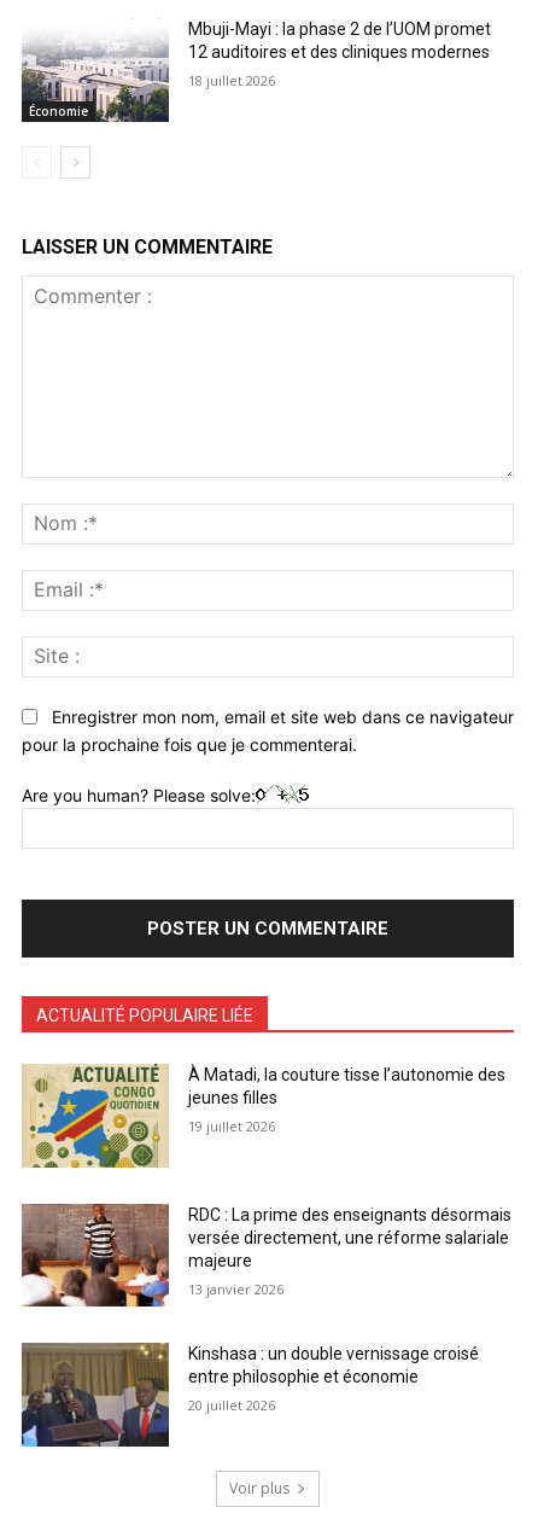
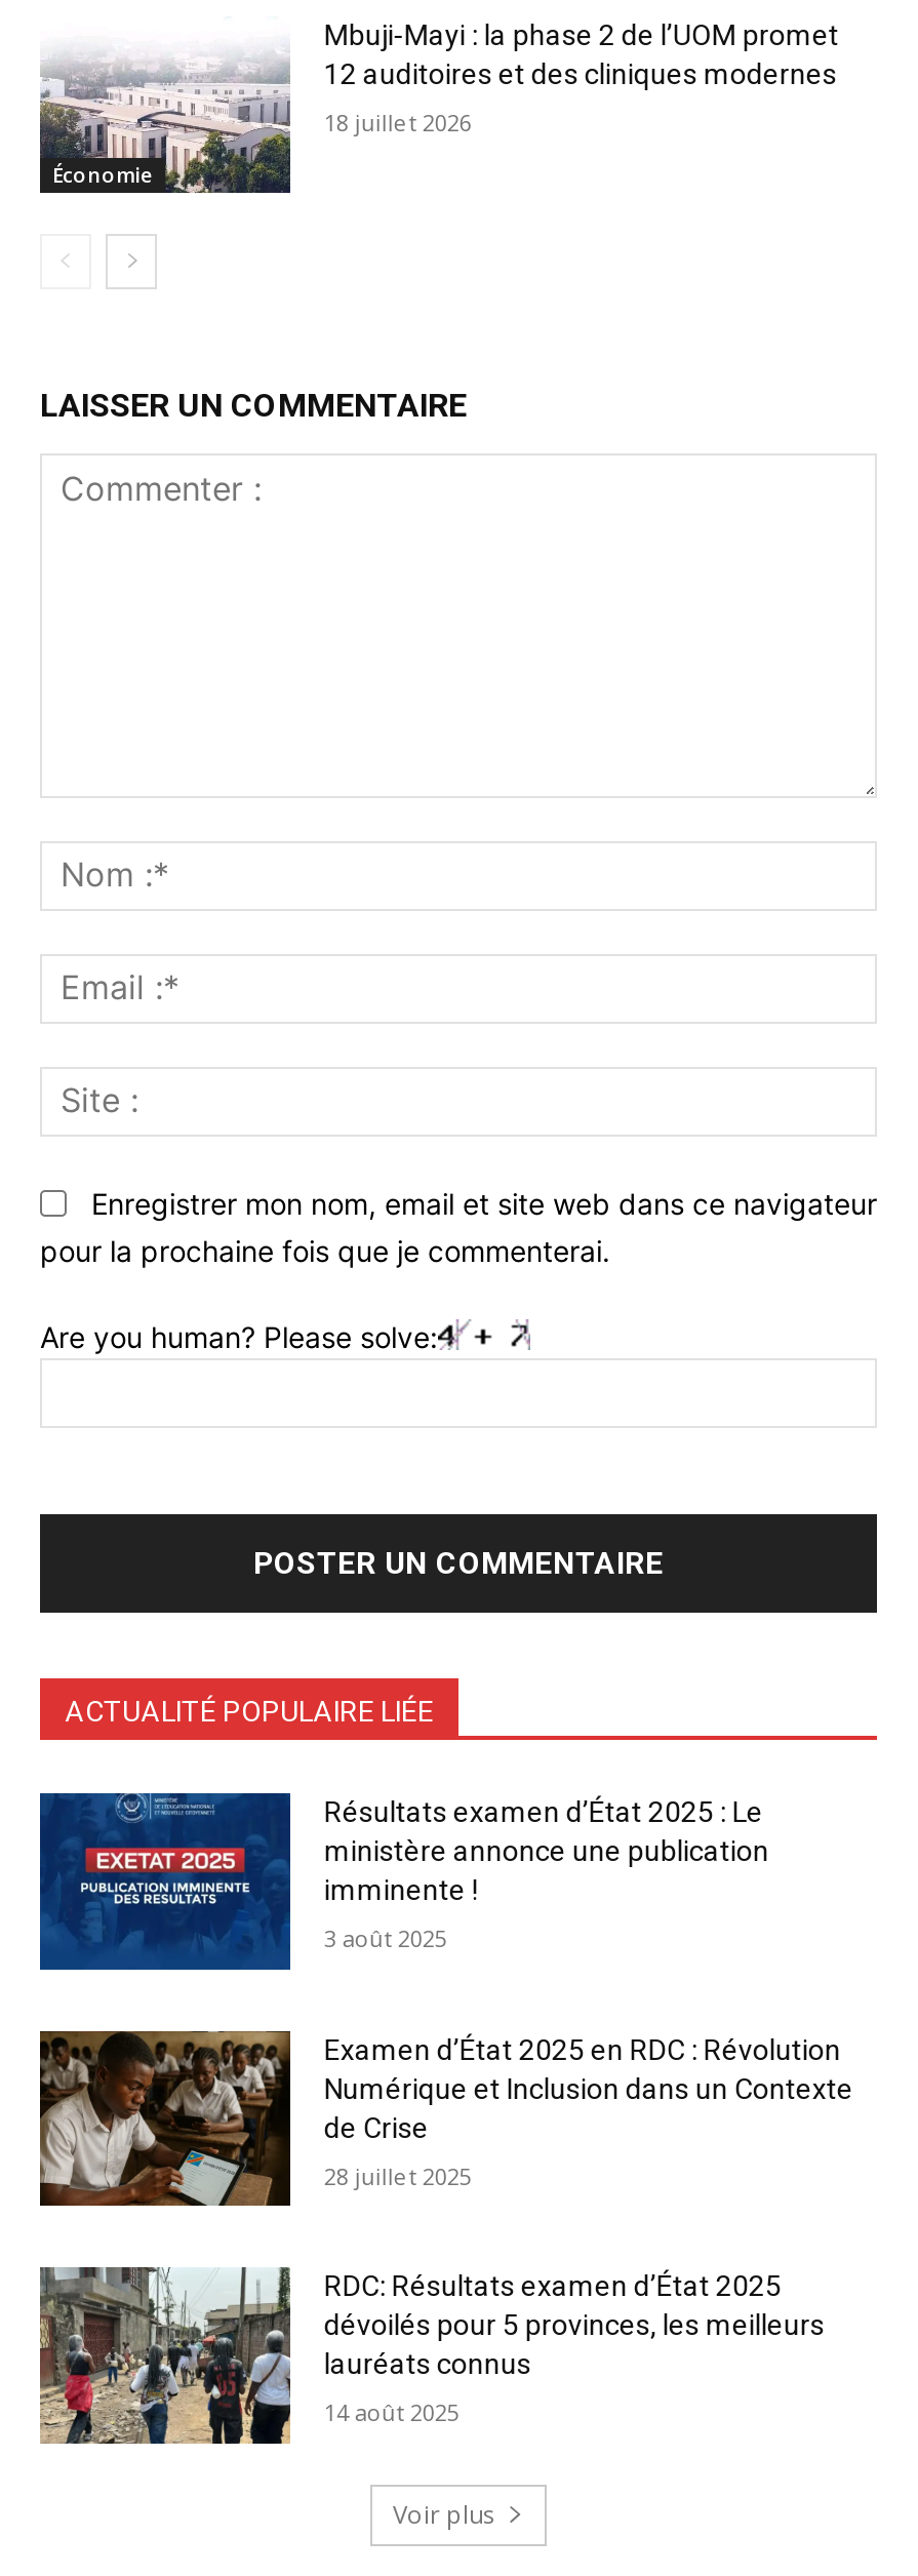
- [image]
- À Matadi, la couture tisse l’autonomie des
- jeunes filles
+ [image]
+ Résultats examen d’État 2025 : Le
+ ministère annonce une publication
+ imminente !

- 19 juillet 2026
+ 3 août 2025

- [image]
- RDC : La prime des enseignants désormais
- versée directement, une réforme salariale
- majeure
+ [image]
+ Examen d’État 2025 en RDC : Révolution
+ Numérique et Inclusion dans un Contexte
+ de Crise

- 13 janvier 2026
+ 28 juillet 2025

- [image]
- Kinshasa : un double vernissage croisé
- entre philosophie et économie
+ [image]
+ RDC: Résultats examen d’État 2025
+ dévoilés pour 5 provinces, les meilleurs
+ lauréats connus

- 20 juillet 2026
+ 14 août 2025
